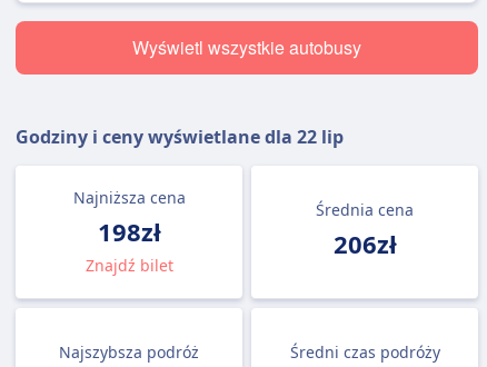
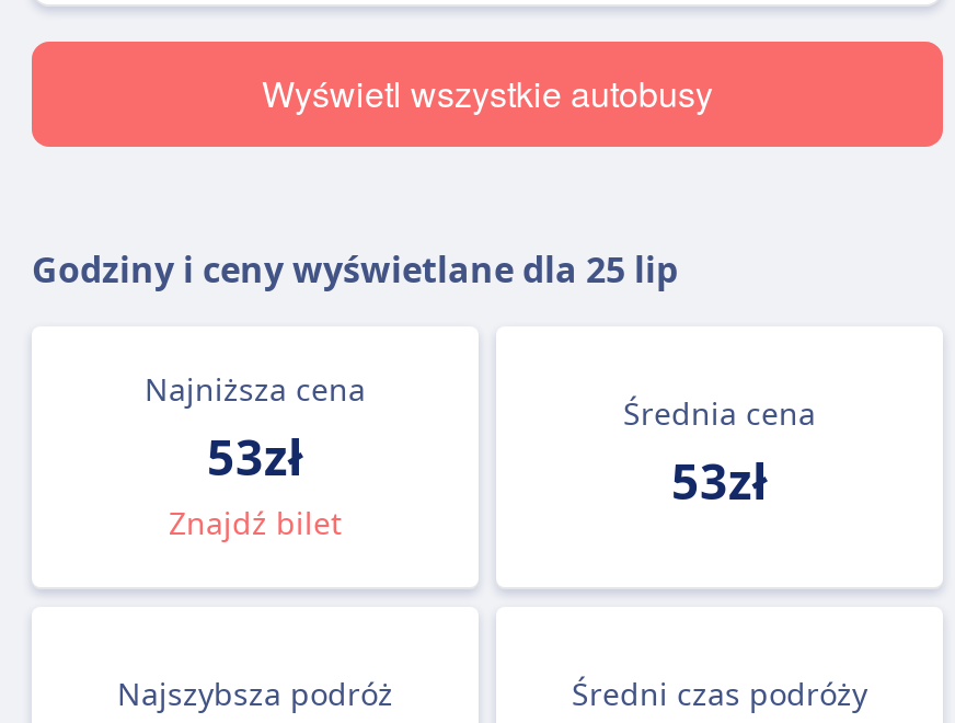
- Godziny i ceny wyświetlane dla 22 lip
+ Godziny i ceny wyświetlane dla 25 lip

- 198zł
+ 53zł

- 206zł
+ 53zł
